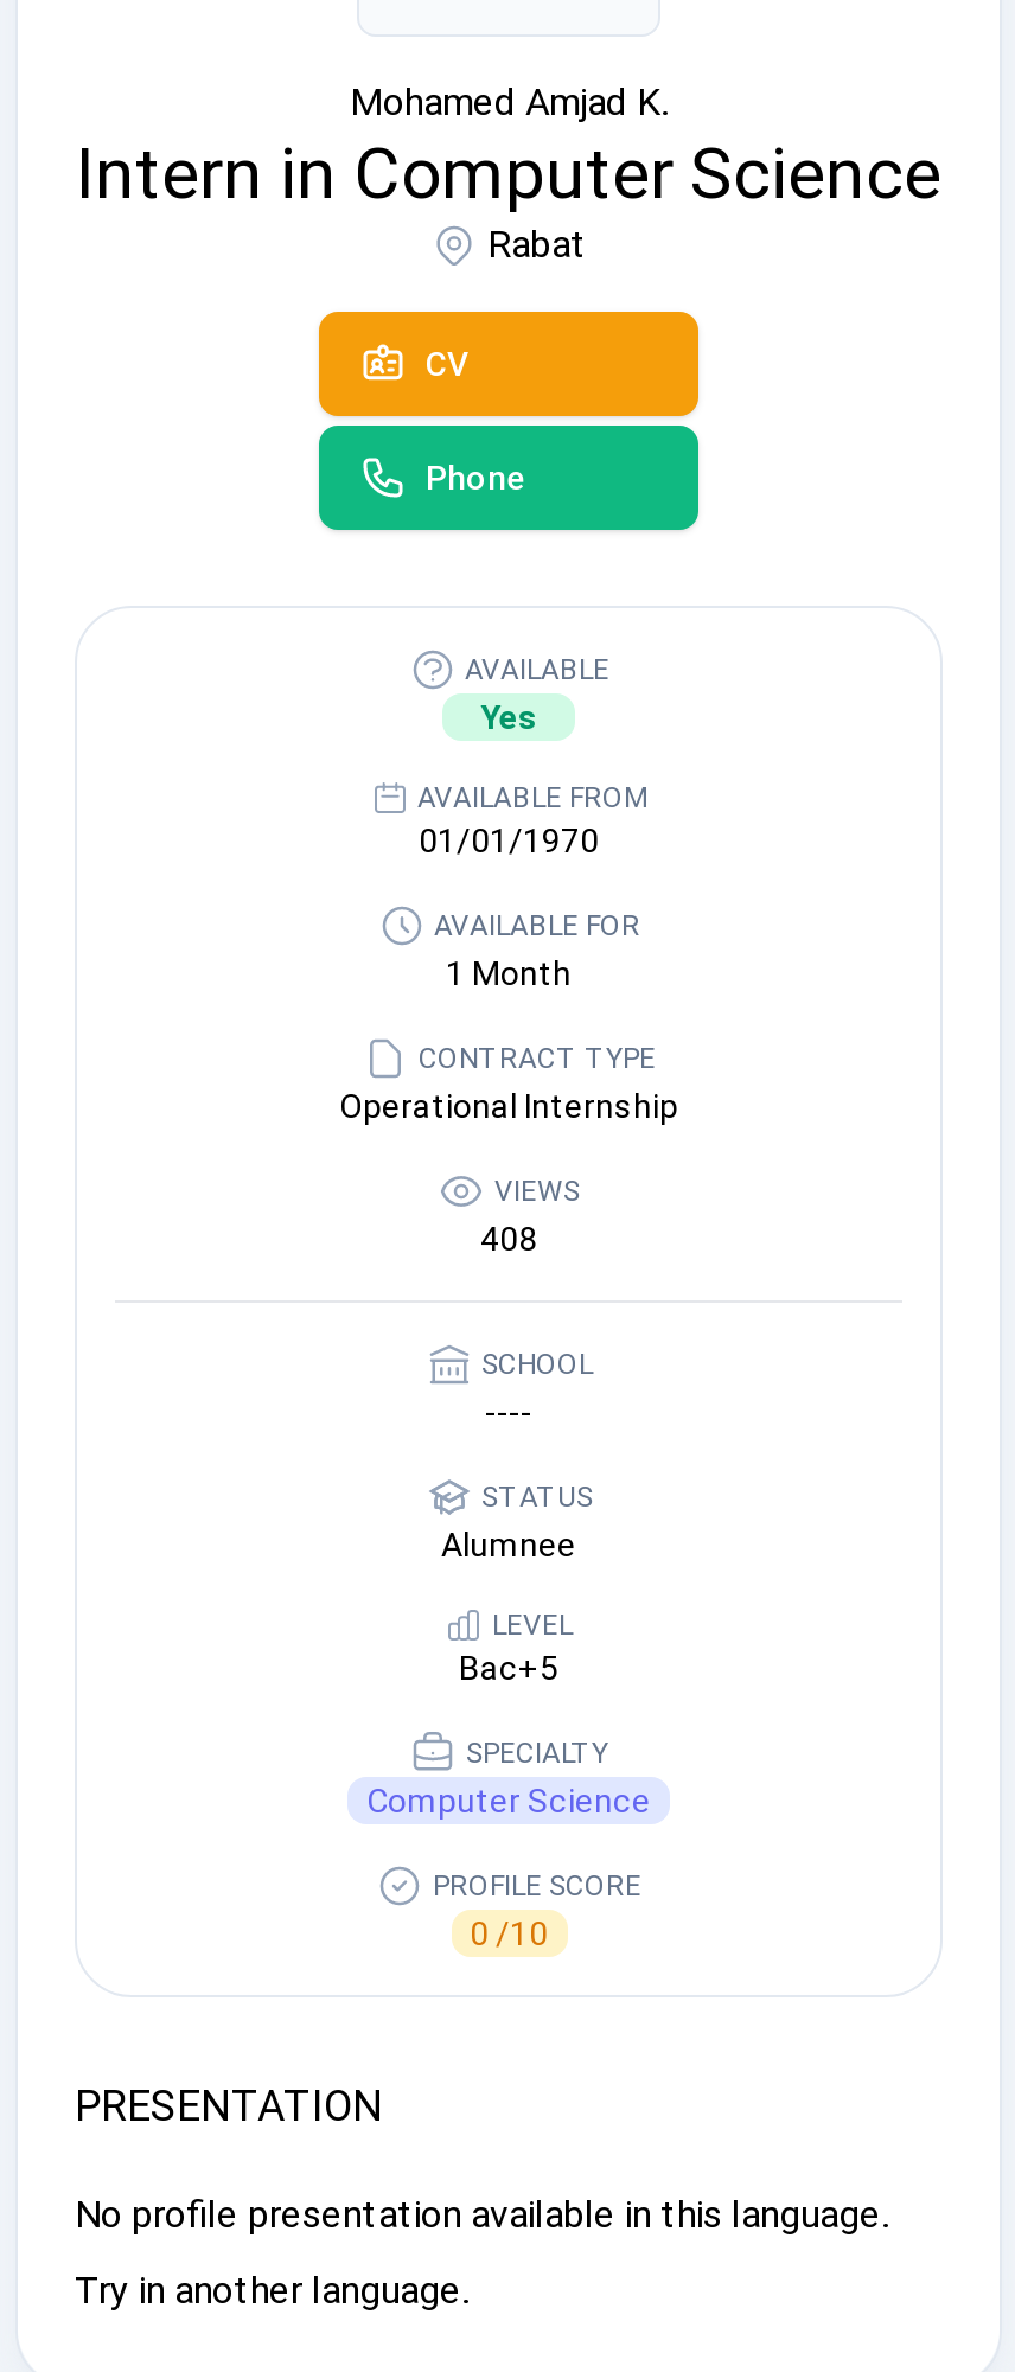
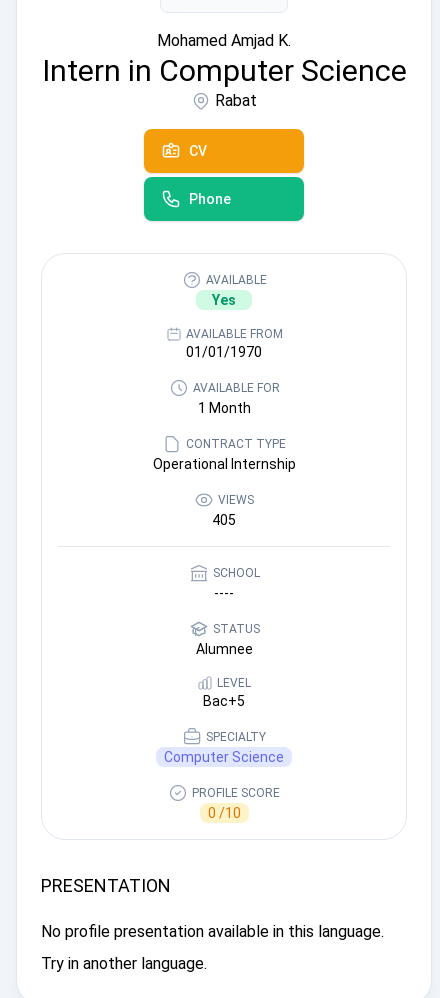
- 408
+ 405
